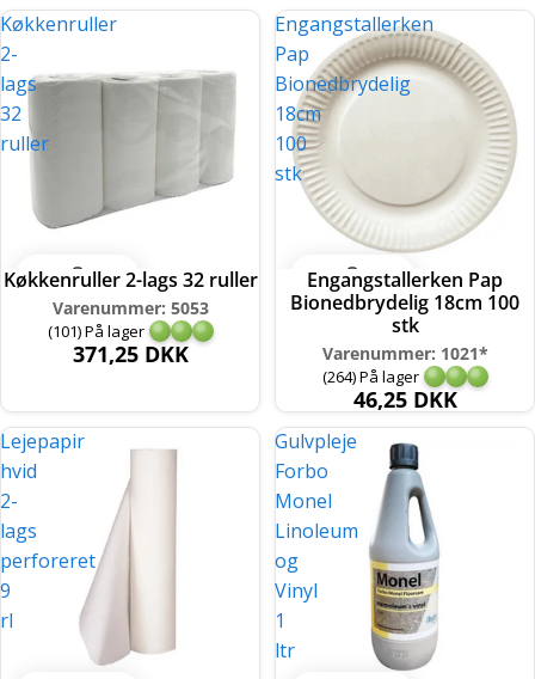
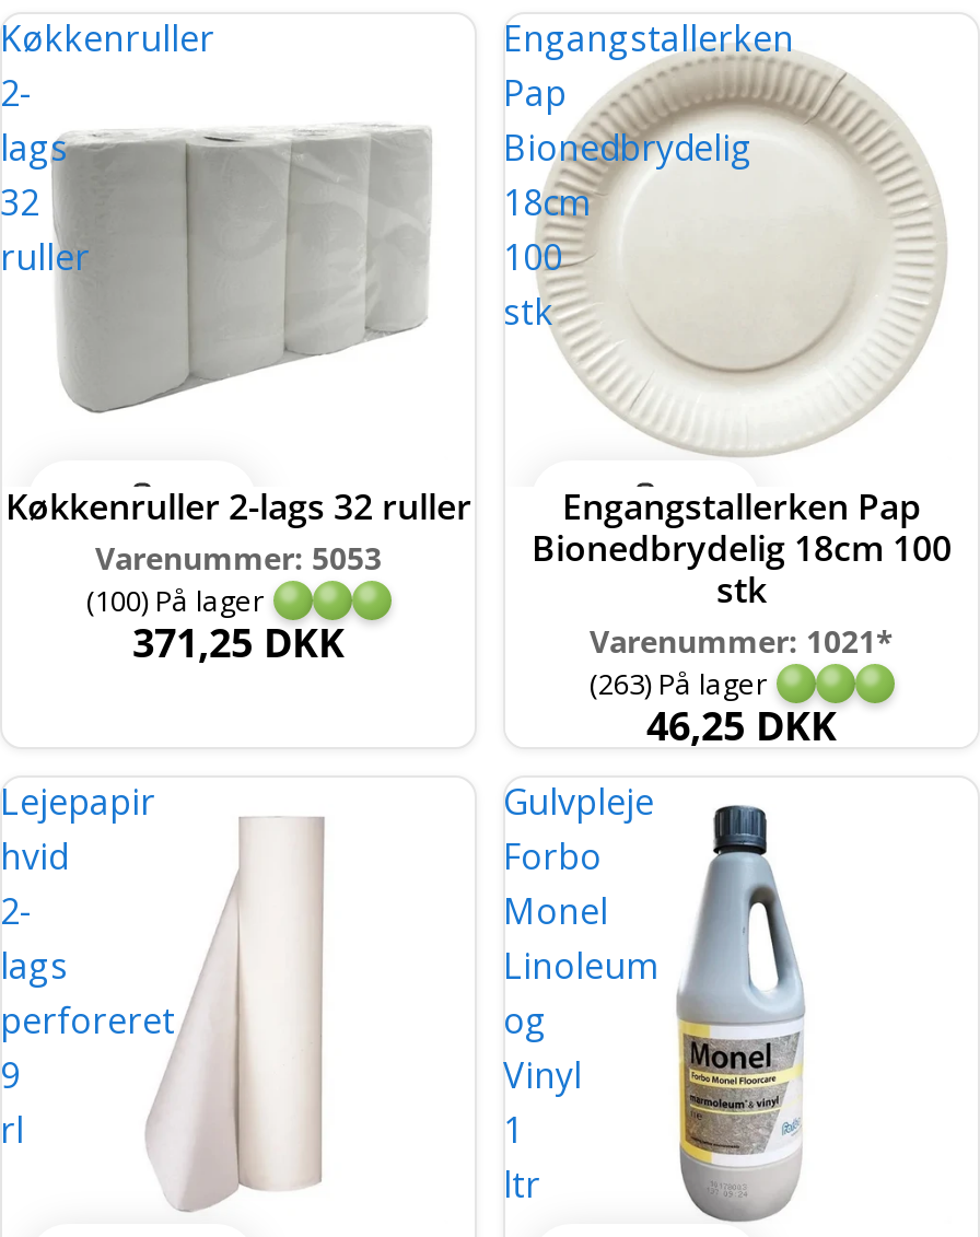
- (101) På lager
+ (100) På lager

- (264) På lager
+ (263) På lager
